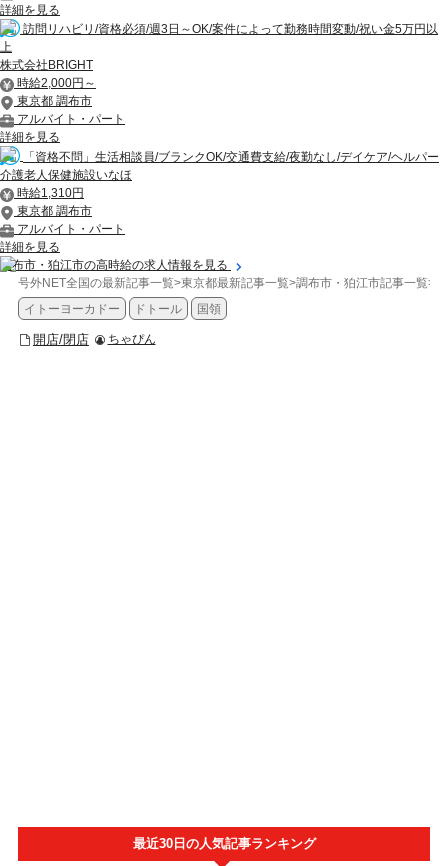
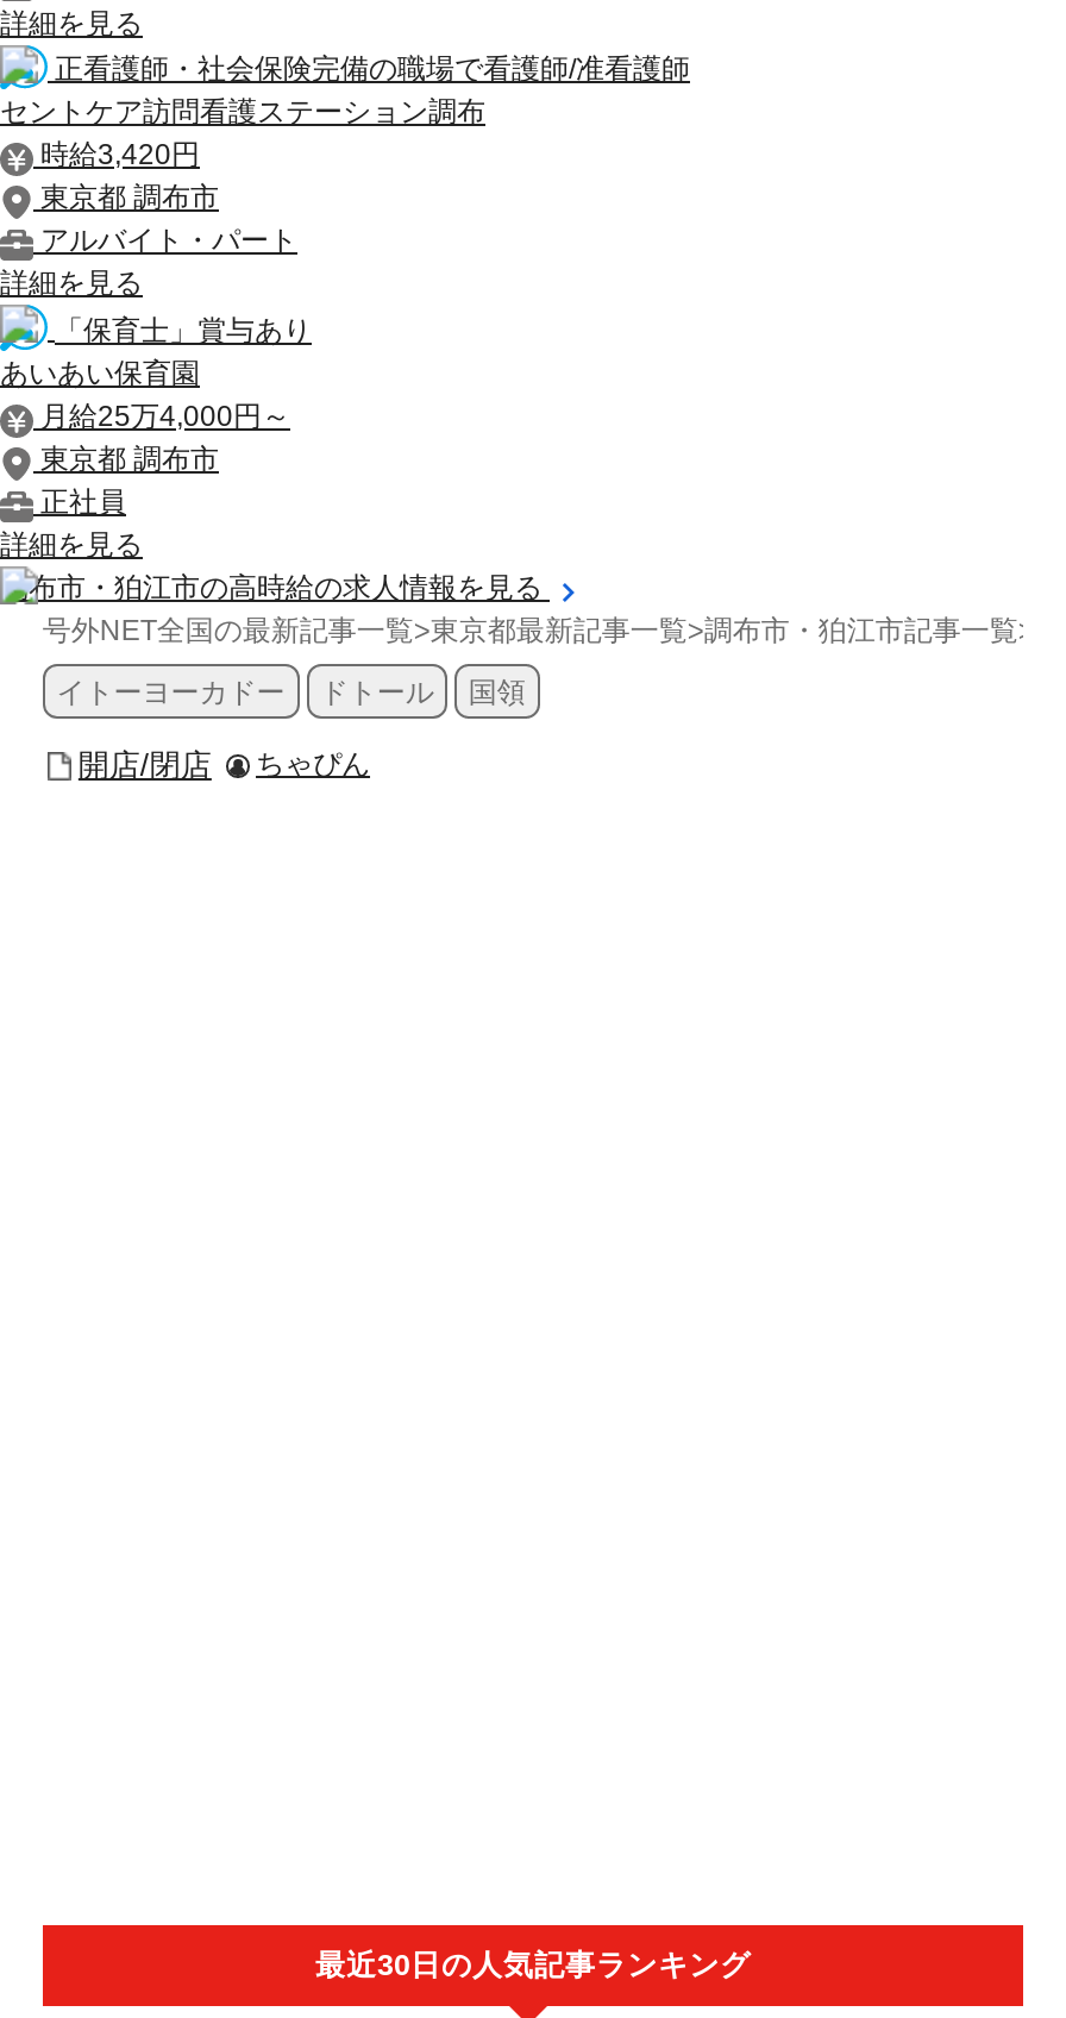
- 訪問リハビリ/資格必須/週3日～OK/案件によって勤務時間変動/祝い金5万円以
- 上
- 株式会社BRIGHT
- 時給2,000円～
+ 正看護師・社会保険完備の職場で看護師/准看護師
+ セントケア訪問看護ステーション調布
+ 時給3,420円

- 「資格不問」生活相談員/ブランクOK/交通費支給/夜勤なし/デイケア/ヘルパー
- 介護老人保健施設いなほ
- 時給1,310円
+ 「保育士」賞与あり
+ あいあい保育園
+ 月給25万4,000円～

- アルバイト・パート
+ 正社員
